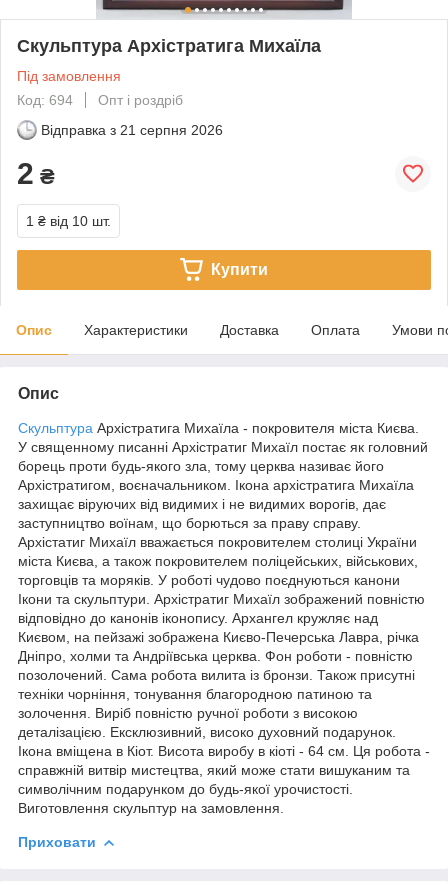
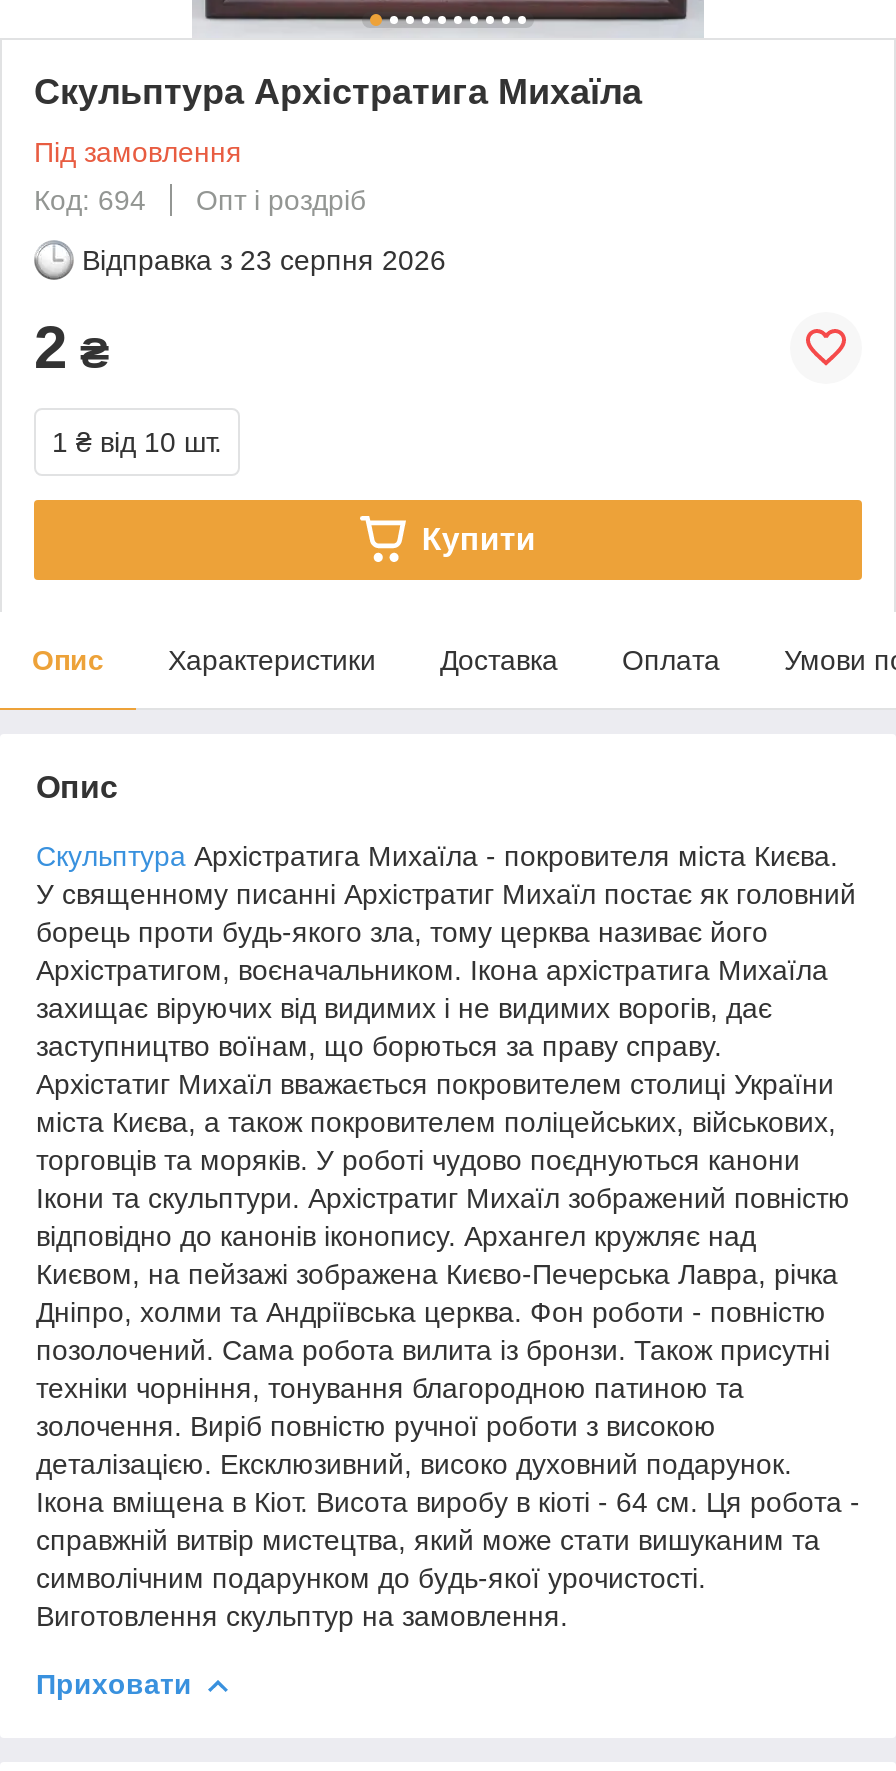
- Відправка з 21 серпня 2026
+ Відправка з 23 серпня 2026
